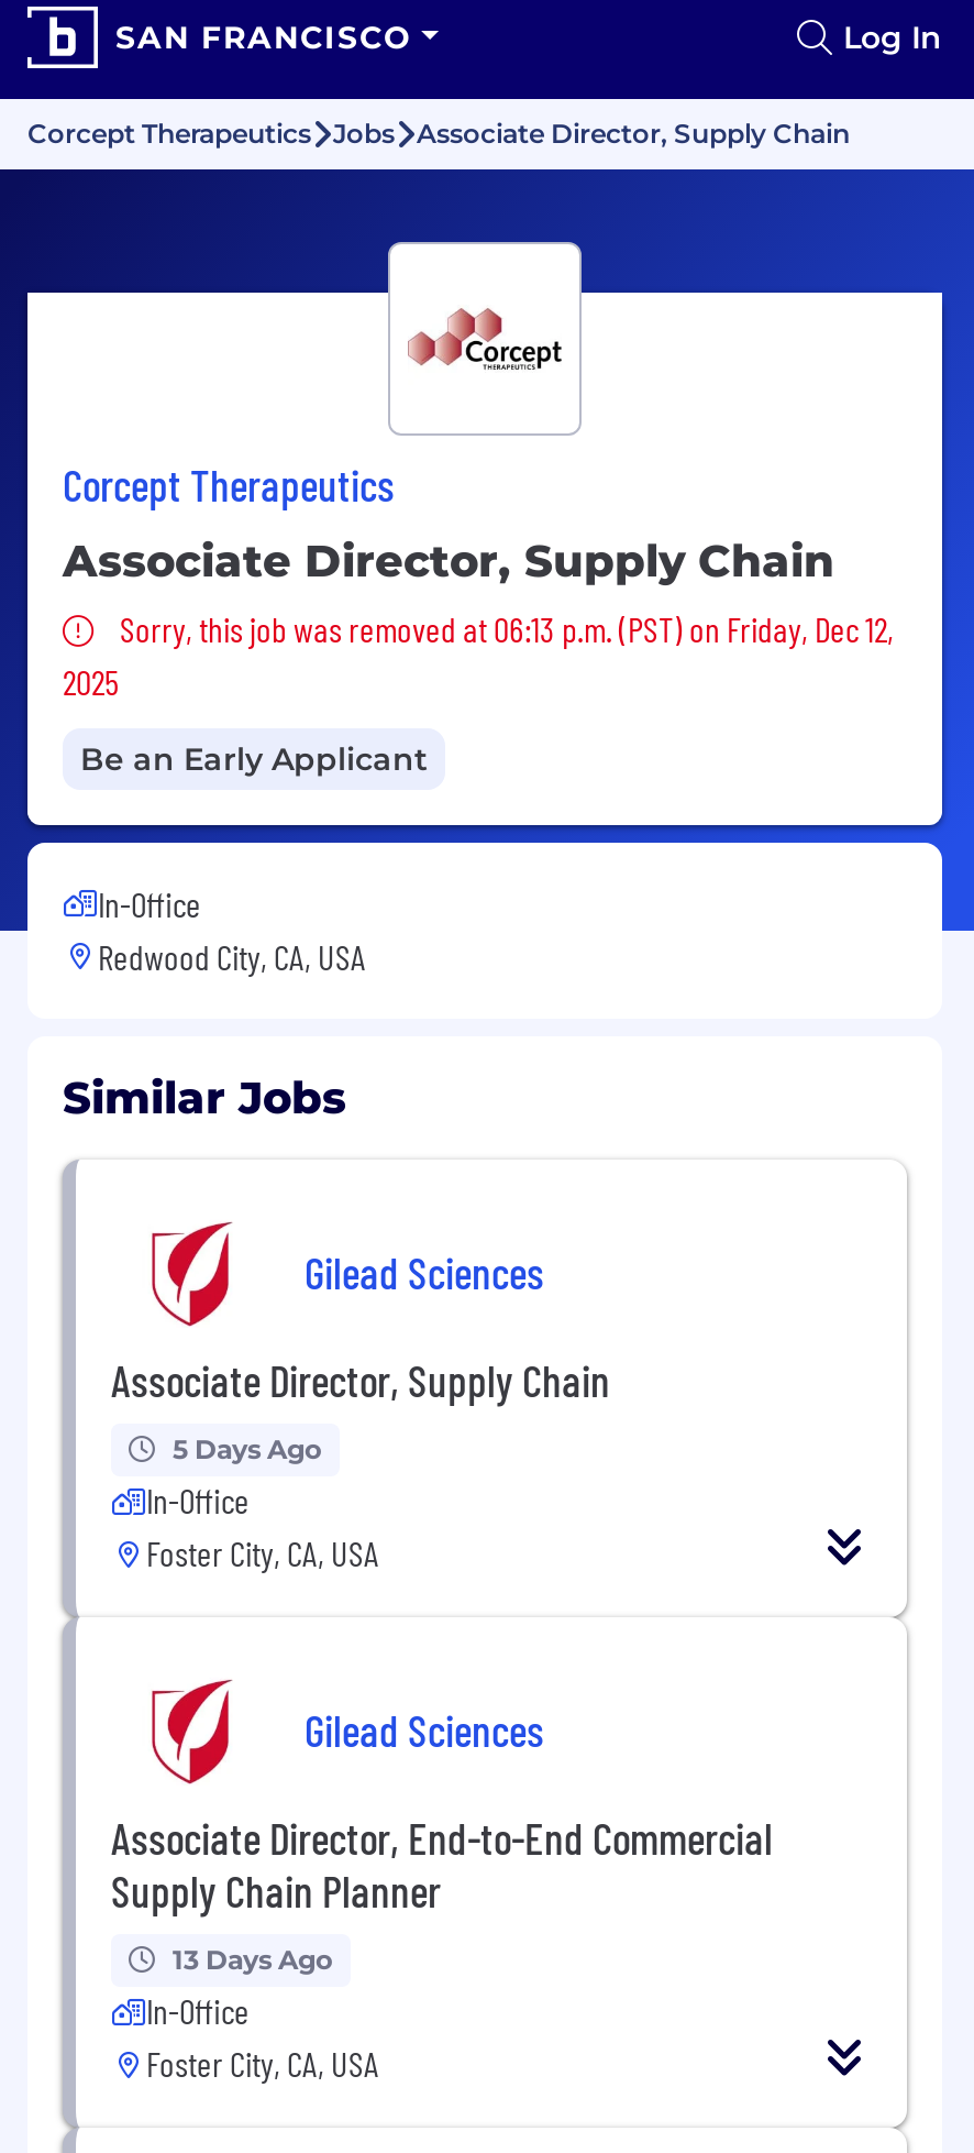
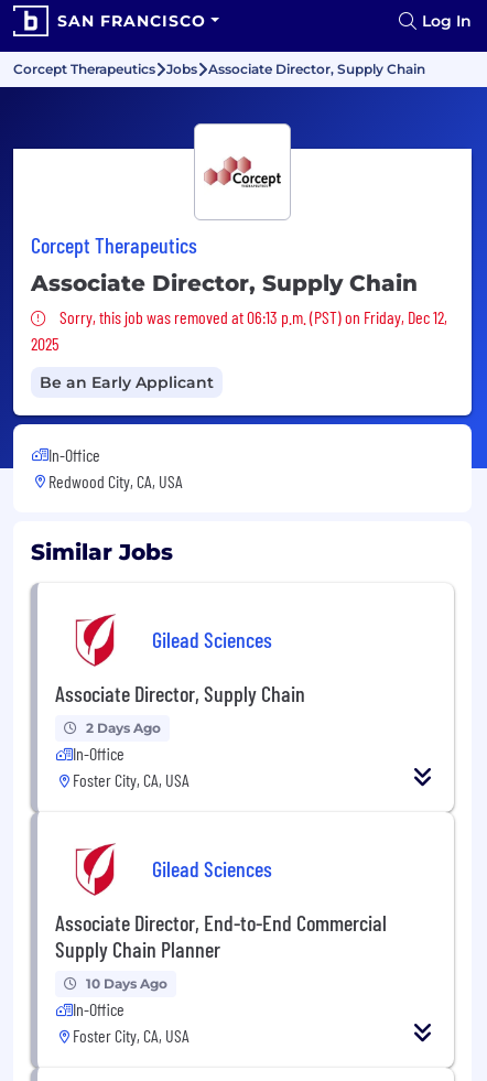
- 5 Days Ago
+ 2 Days Ago

- 13 Days Ago
+ 10 Days Ago
